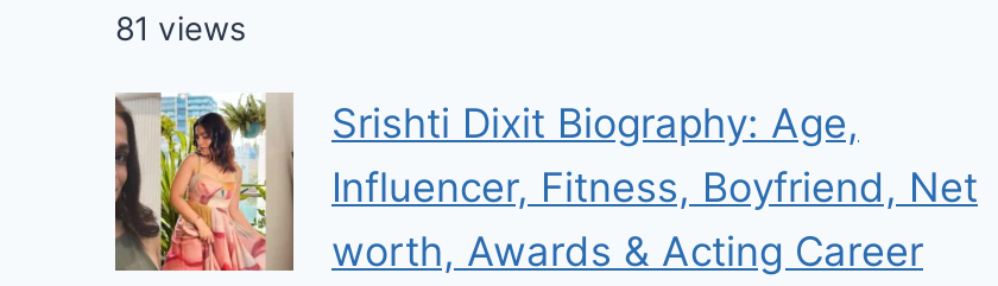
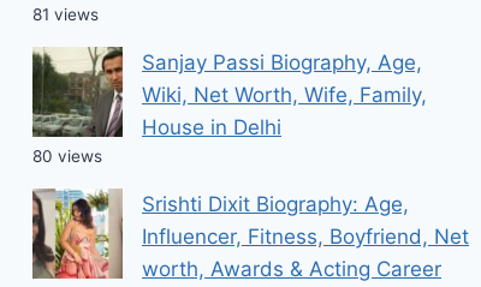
+ [image]
+ Sanjay Passi Biography, Age,
+ Wiki, Net Worth, Wife, Family,
+ House in Delhi
+ 80 views
